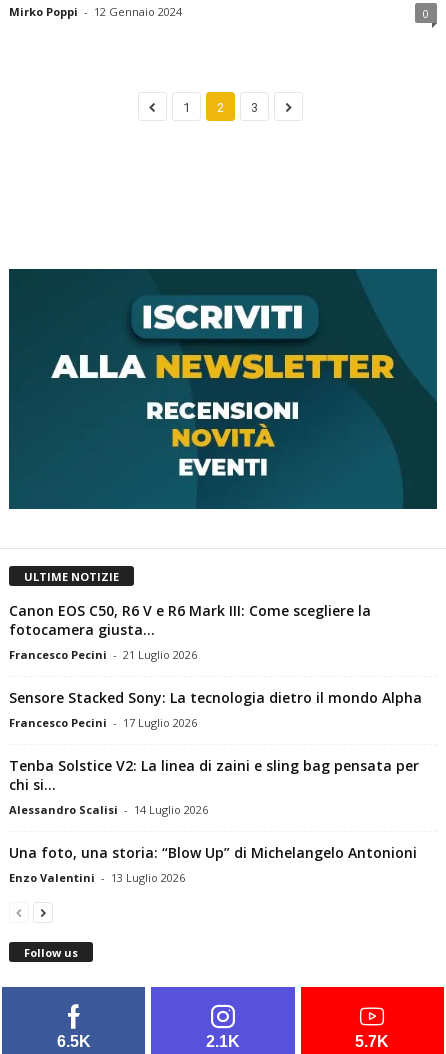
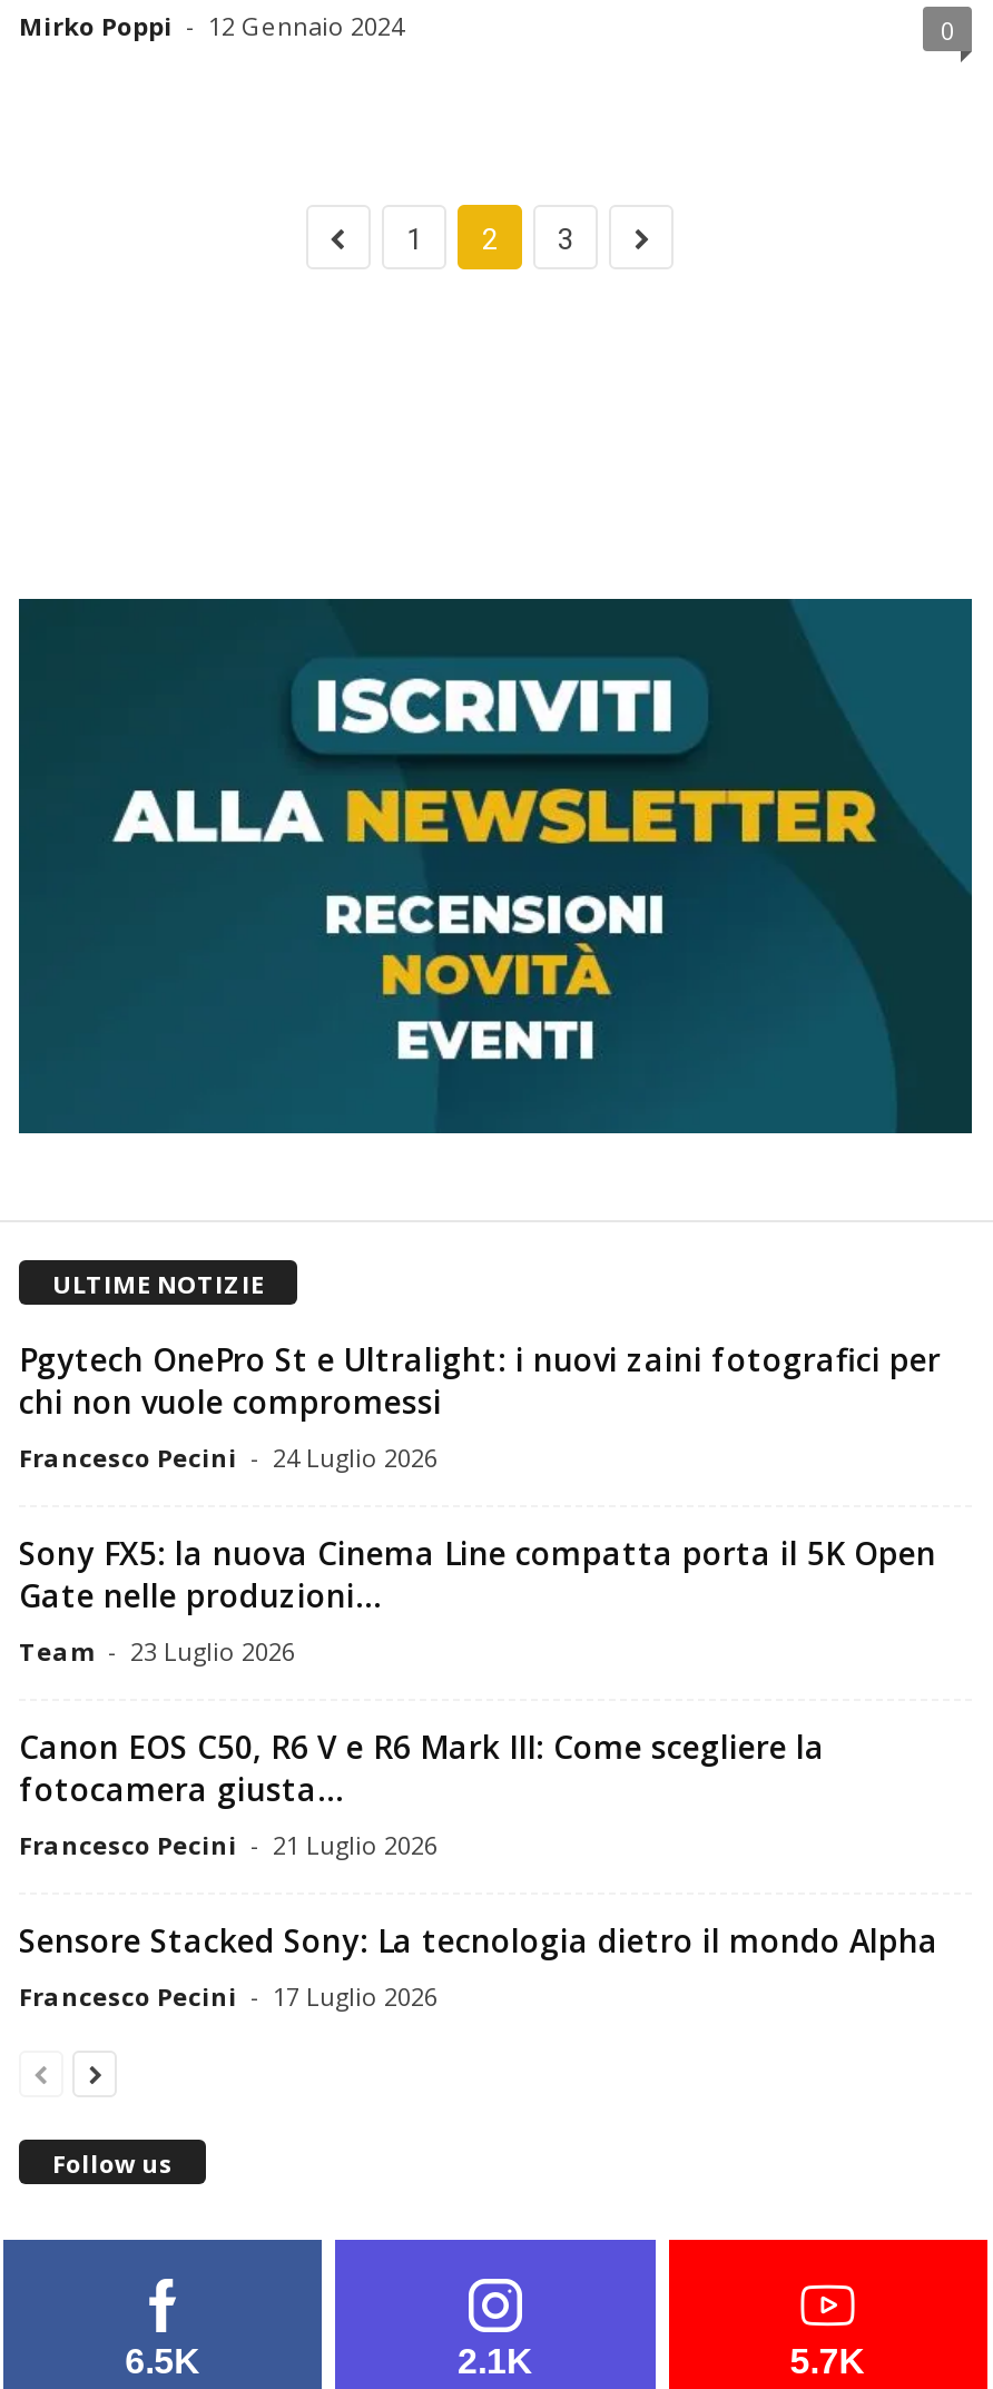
+ Pgytech OnePro St e Ultralight: i nuovi zaini fotografici per
+ chi non vuole compromessi
+ Francesco Pecini - 24 Luglio 2026
+ Sony FX5: la nuova Cinema Line compatta porta il 5K Open
+ Gate nelle produzioni...
+ Team - 23 Luglio 2026

moved down: Canon EOS C50, R6 V e R6 Mark III: Come scegliere la | fotocamera giusta... | Francesco Pecini - 21 Luglio 2026 | Sensore Stacked Sony: La tecnologia dietro il mondo Alpha | Francesco Pecini - 17 Luglio 2026

- Tenba Solstice V2: La linea di zaini e sling bag pensata per
- chi si...
- Alessandro Scalisi - 14 Luglio 2026
- Una foto, una storia: “Blow Up” di Michelangelo Antonioni
- Enzo Valentini - 13 Luglio 2026
